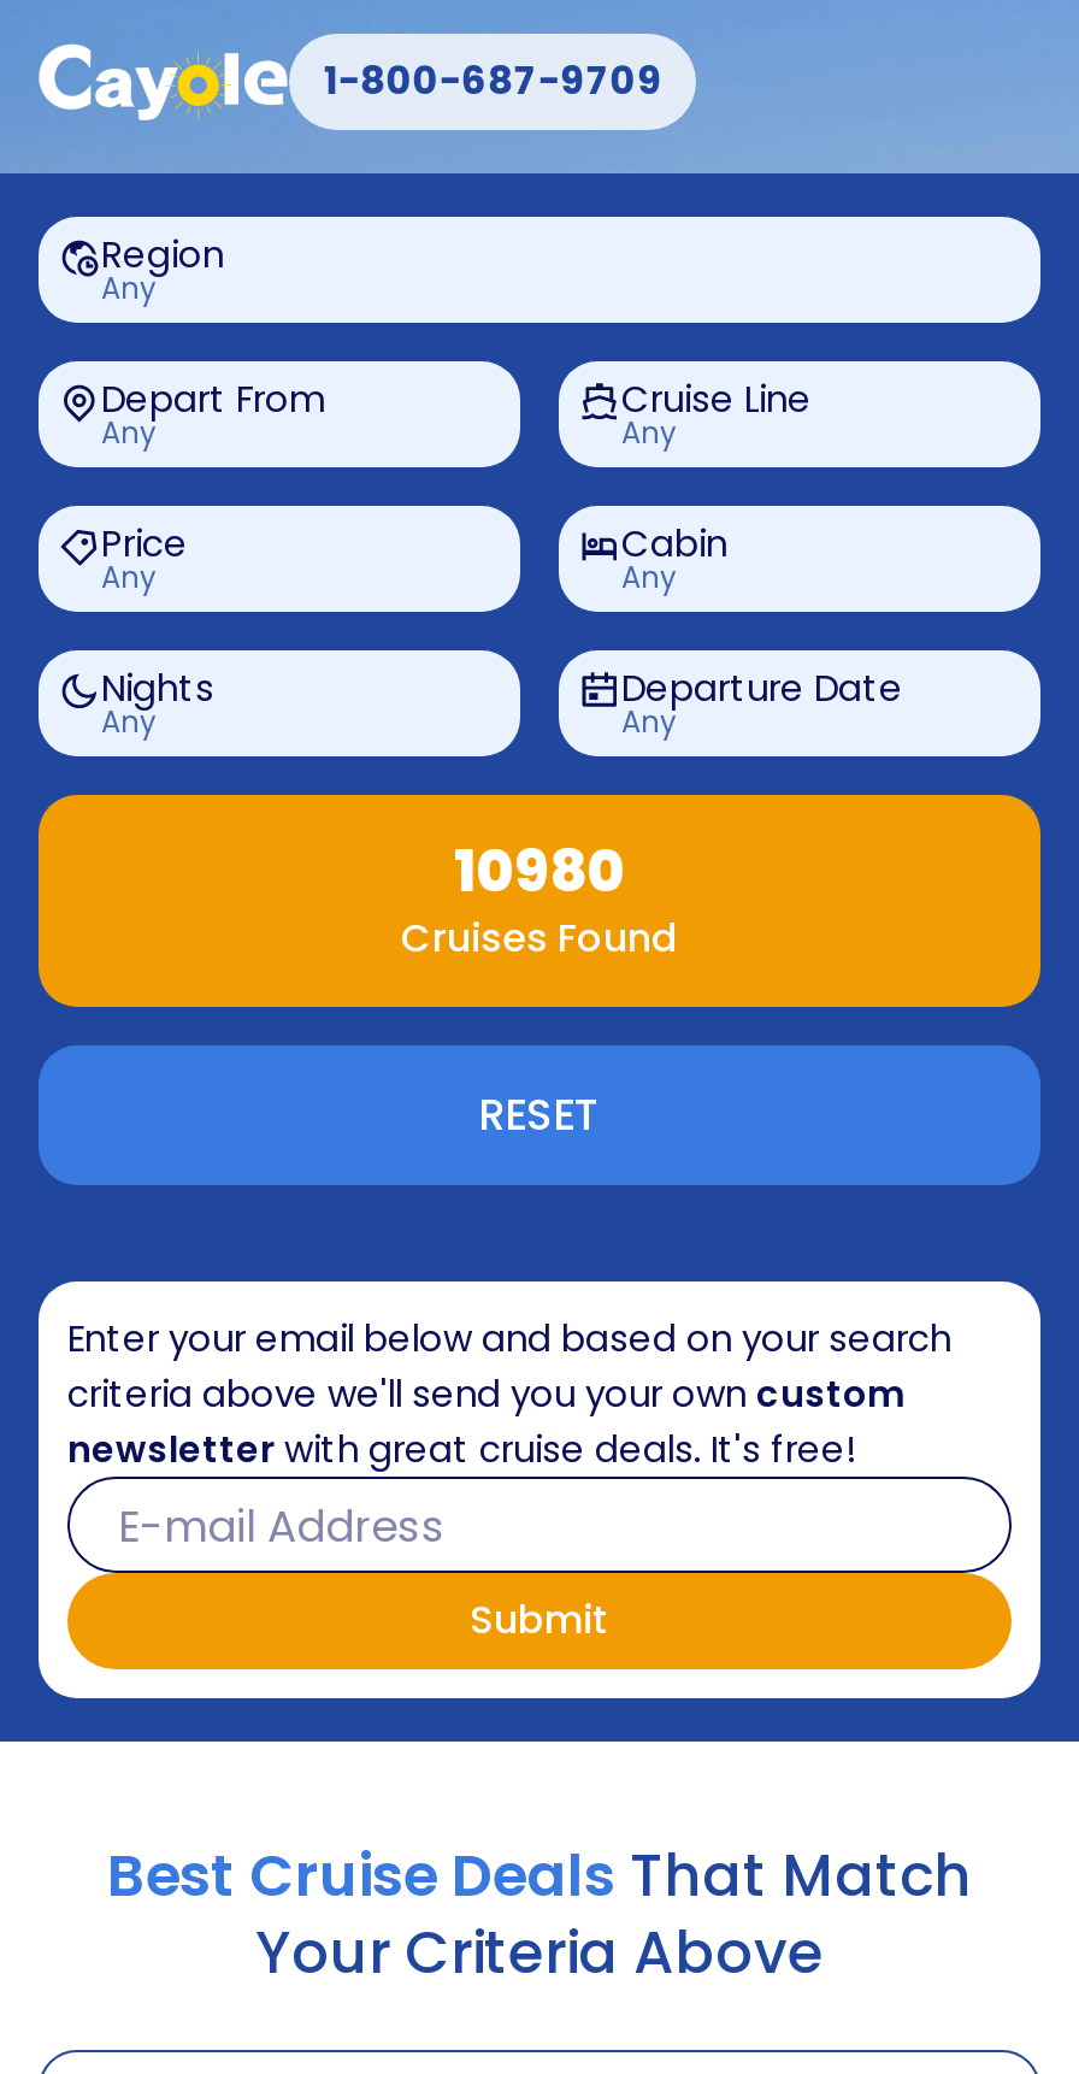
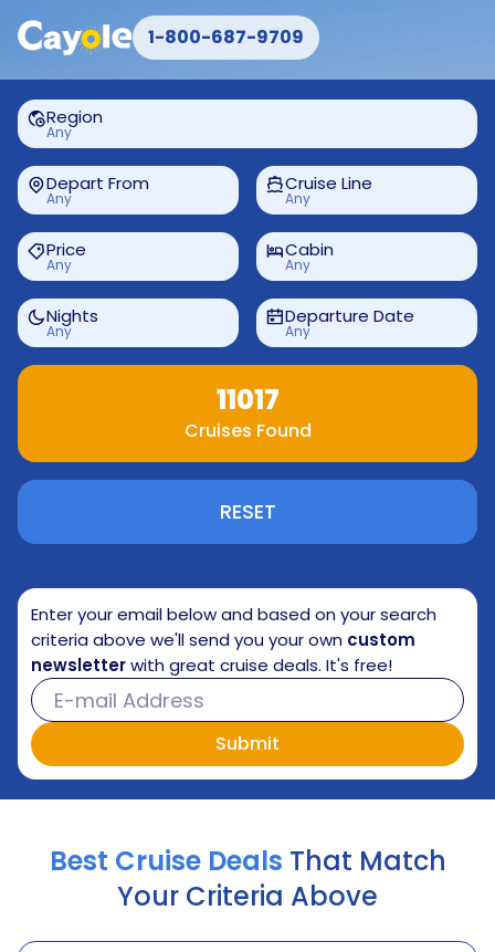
- 10980
+ 11017
